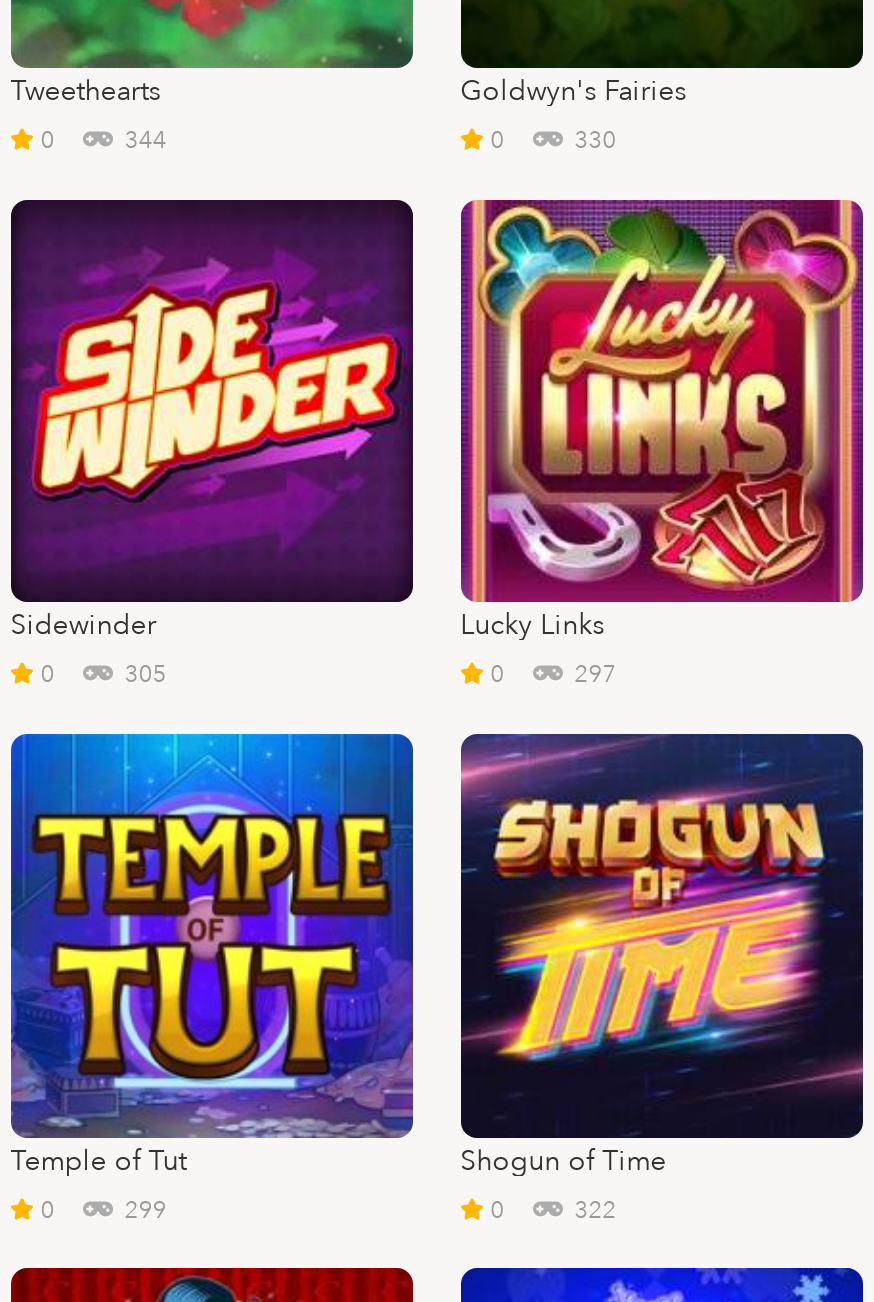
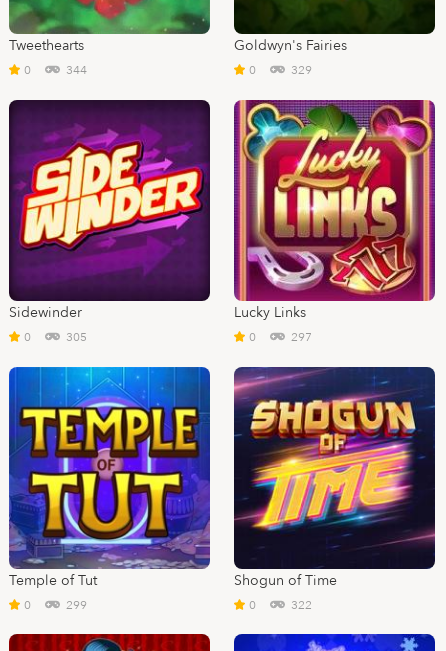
- 330
+ 329
